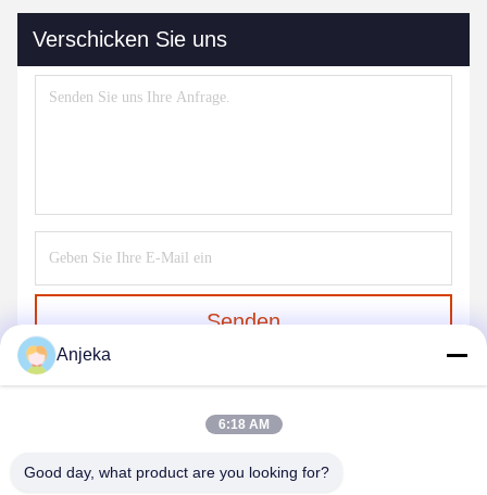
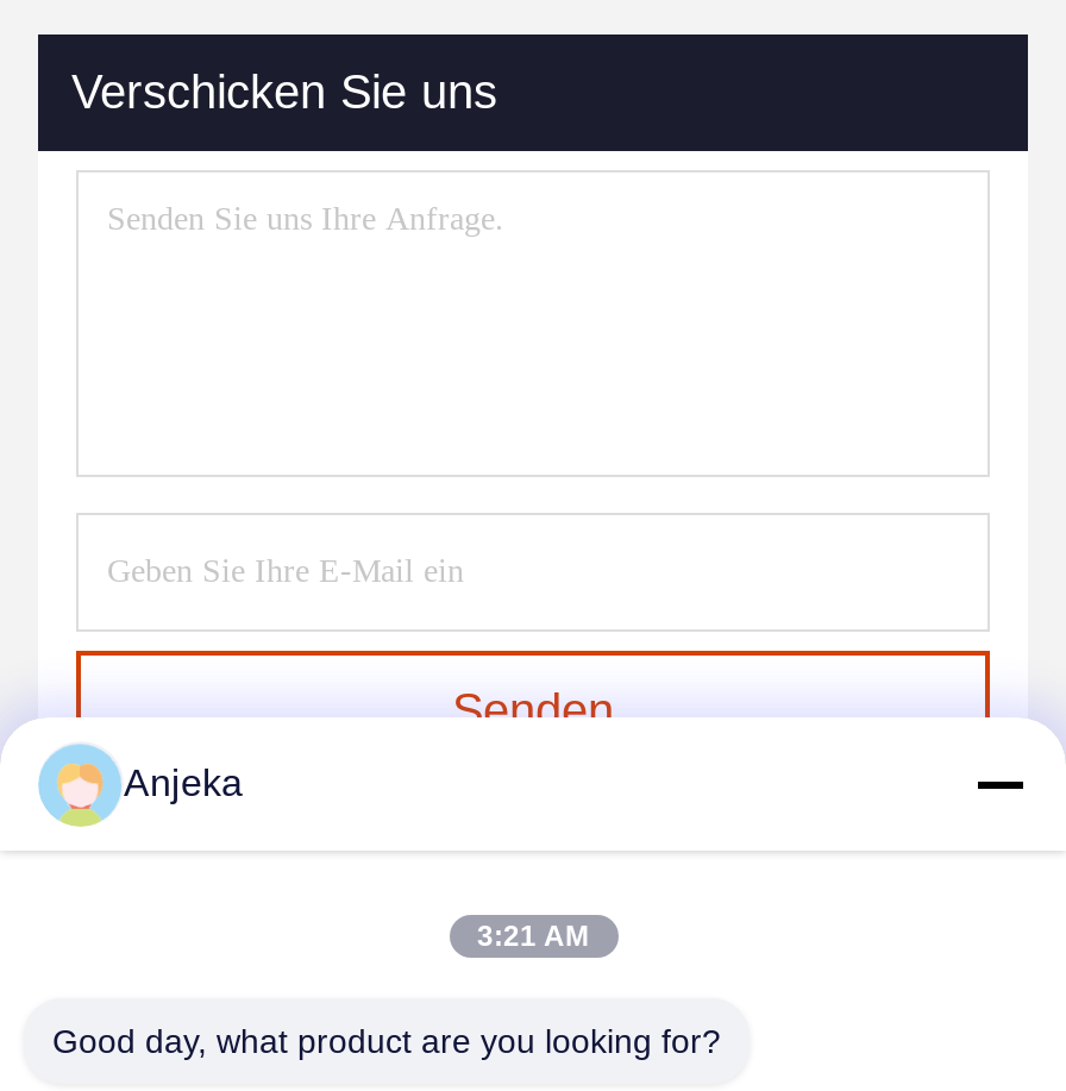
- 6:18 AM
+ 3:21 AM
